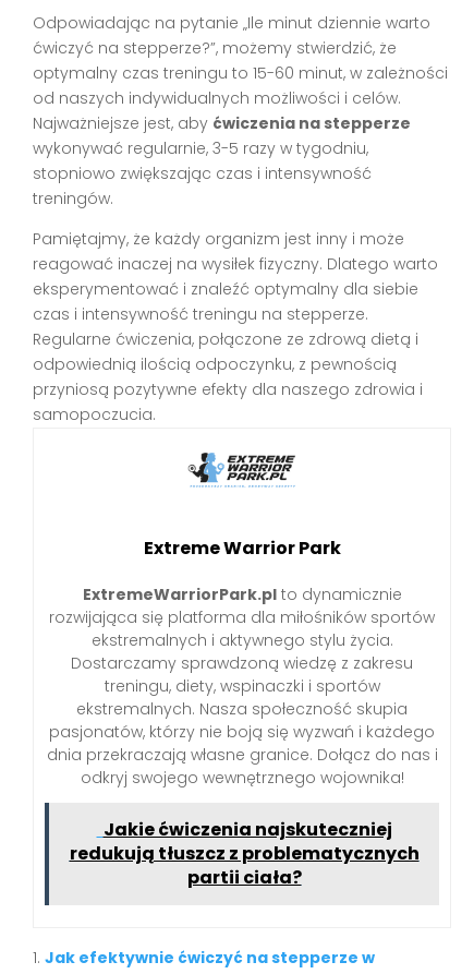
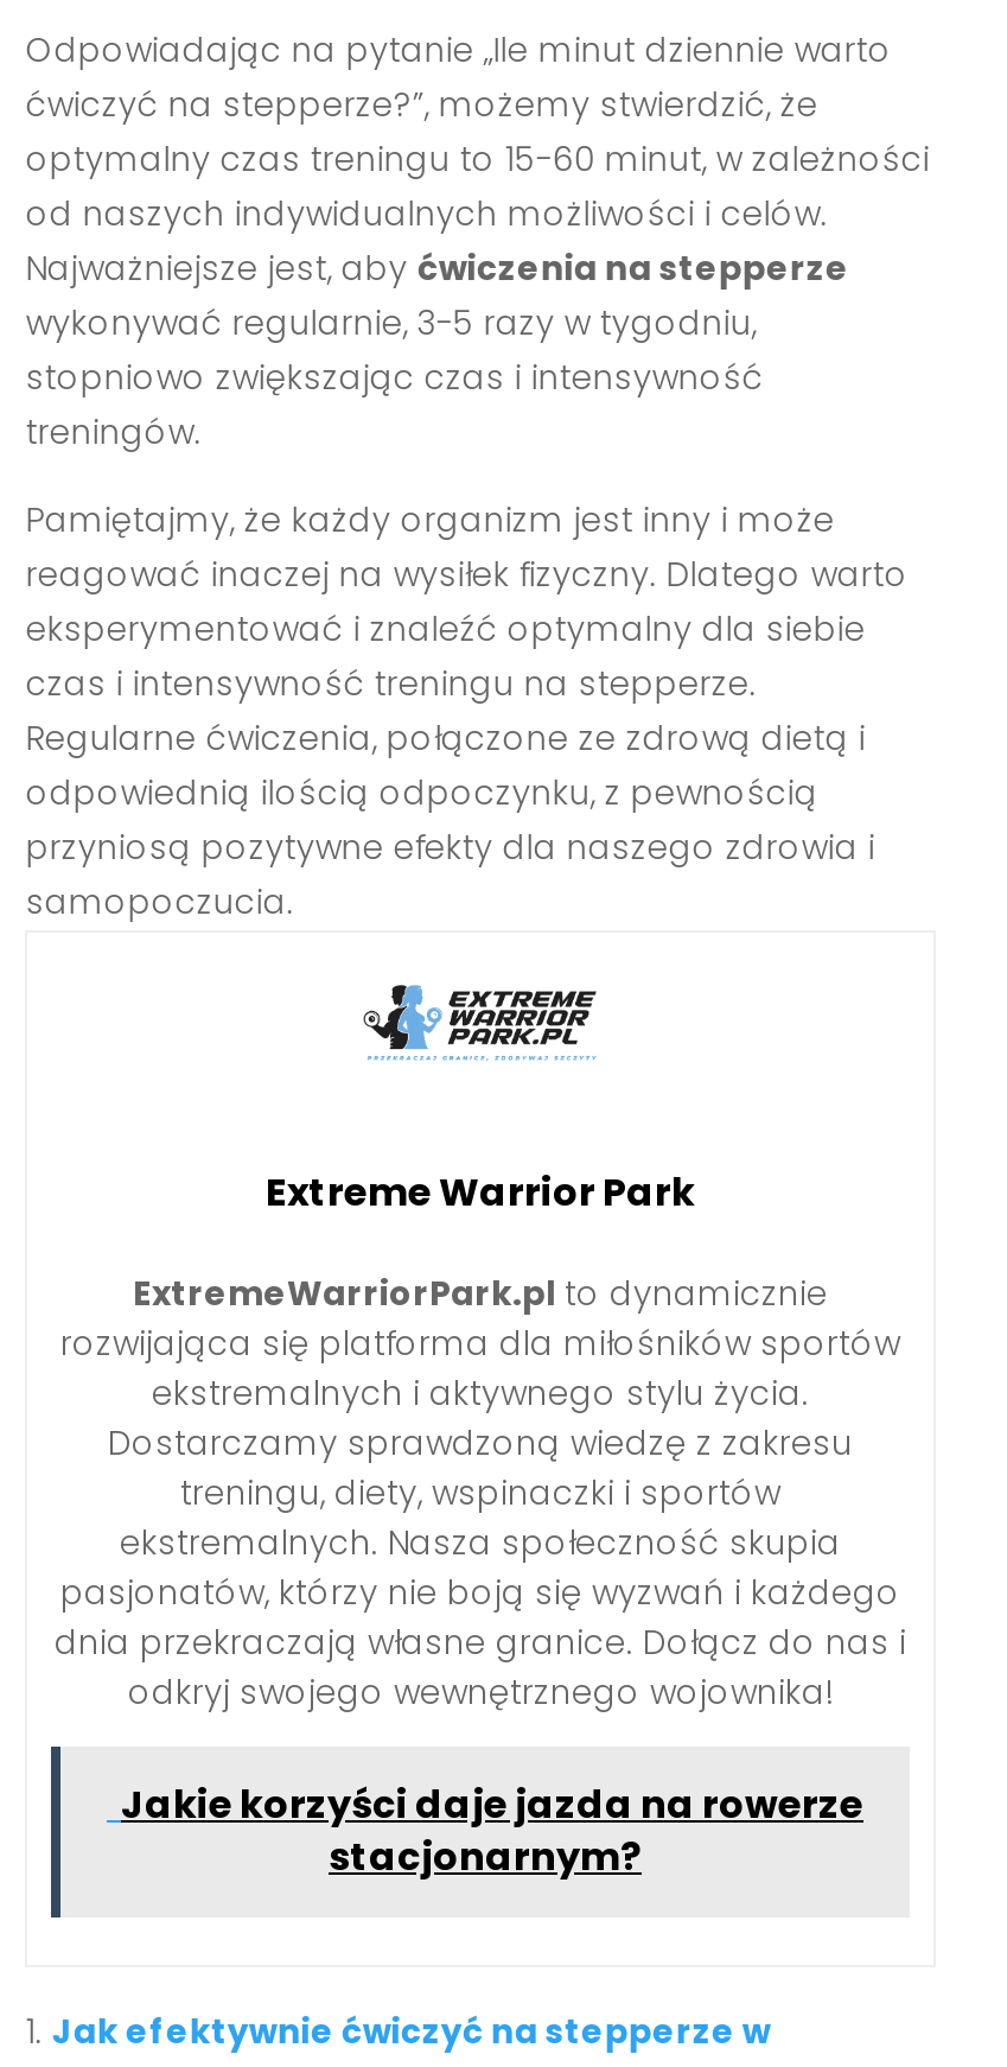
- Jakie ćwiczenia najskuteczniej
- redukują tłuszcz z problematycznych
- partii ciała?
+ Jakie korzyści daje jazda na rowerze
+ stacjonarnym?
